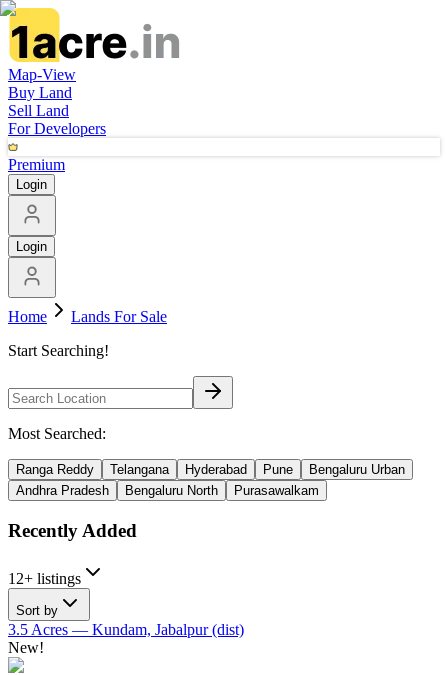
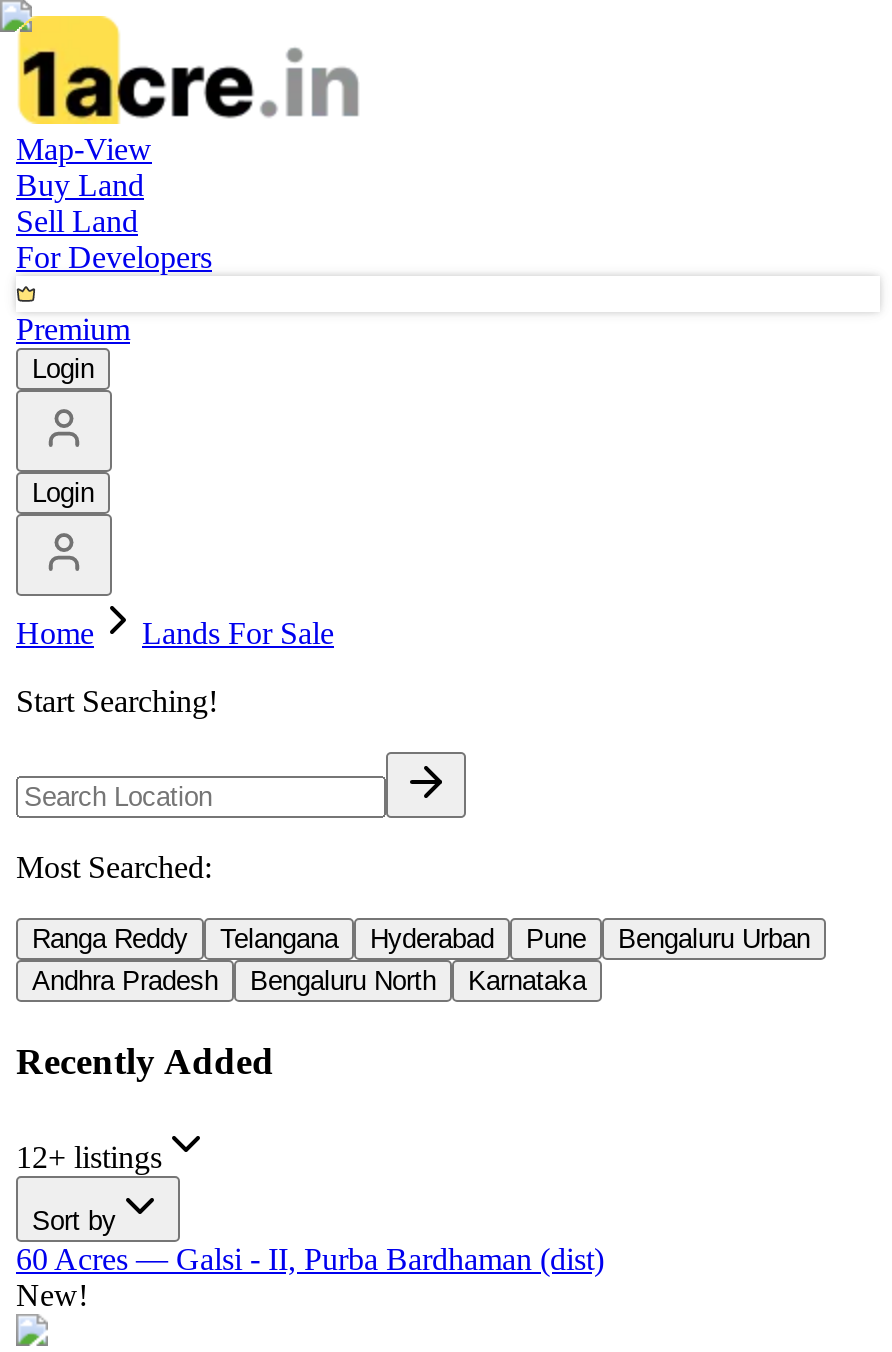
- Purasawalkam
+ Karnataka

- 3.5 Acres— Kundam, Jabalpur (dist)
+ 60 Acres— Galsi - II, Purba Bardhaman (dist)
